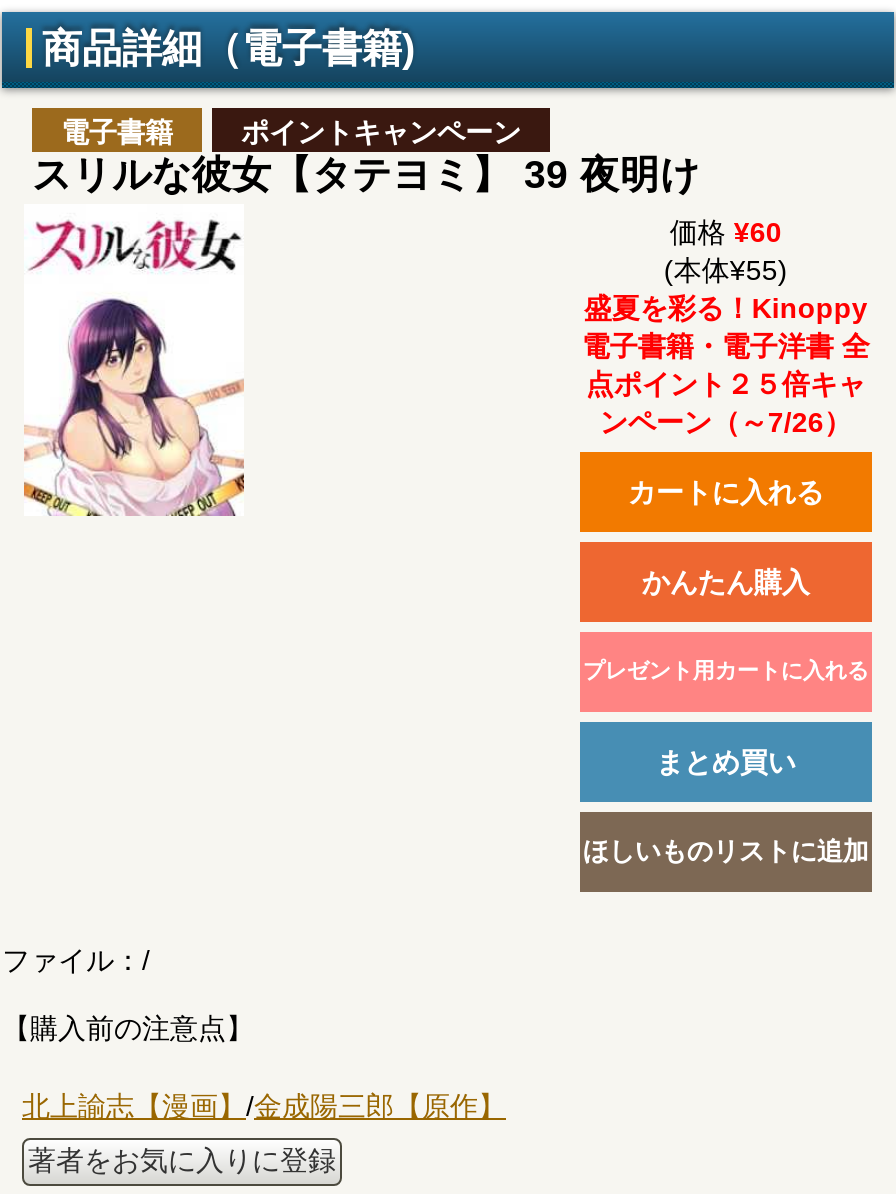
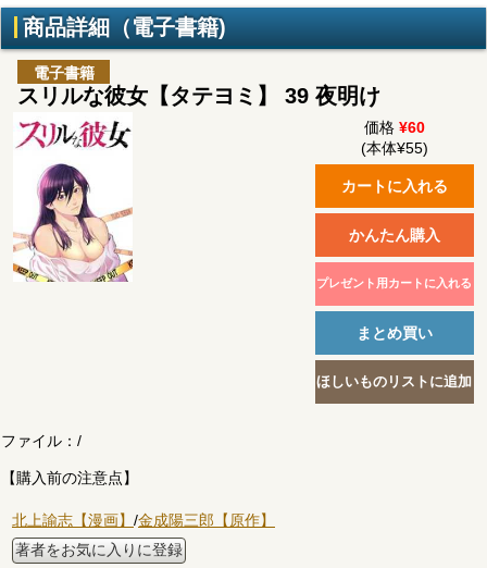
- ポイントキャンペーン

- 盛夏を彩る！Kinoppy
- 電子書籍・電子洋書 全
- 点ポイント２５倍キャ
- ンペーン（～7/26）
